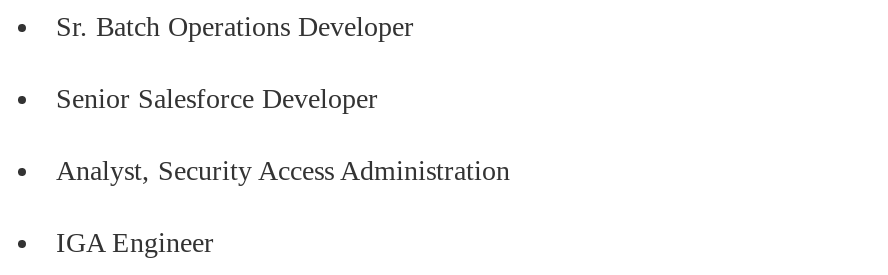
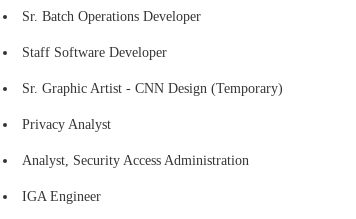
- Senior Salesforce Developer
+ Staff Software Developer
+ Sr. Graphic Artist - CNN Design (Temporary)
+ Privacy Analyst
